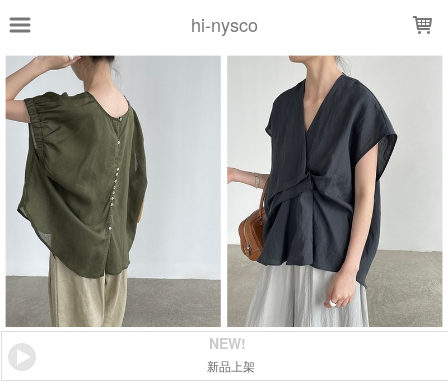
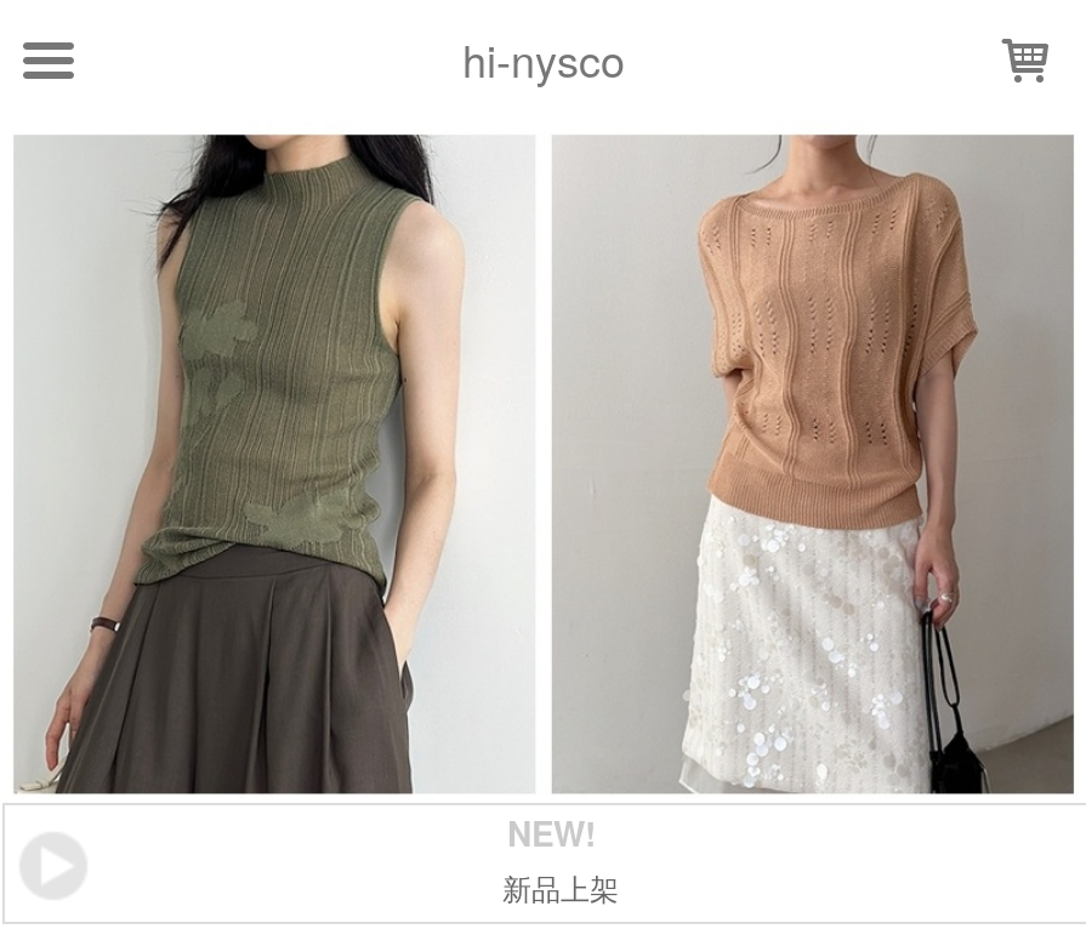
- [image]
+ [image]

- [image]
+ [image]
